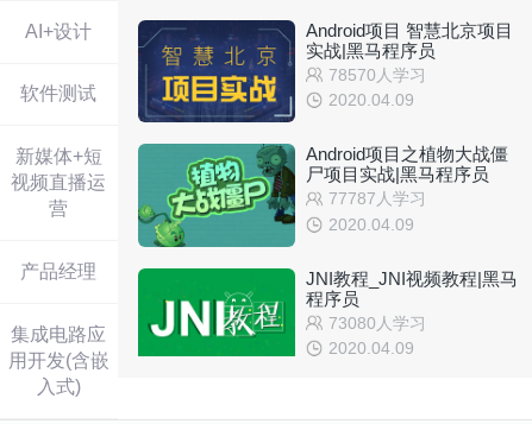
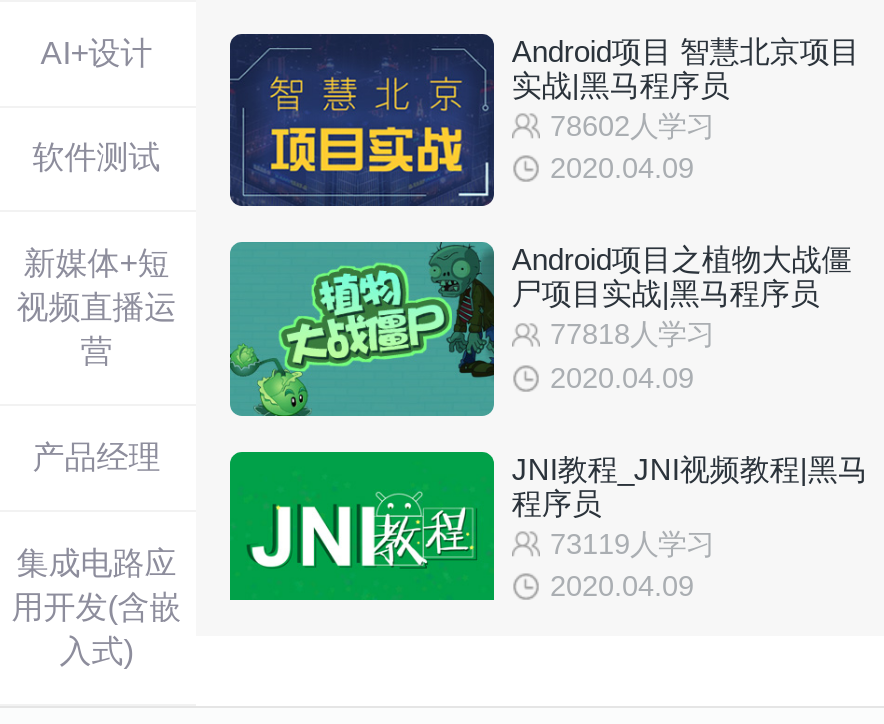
- 78570人学习
+ 78602人学习

- 77787人学习
+ 77818人学习

- 73080人学习
+ 73119人学习
